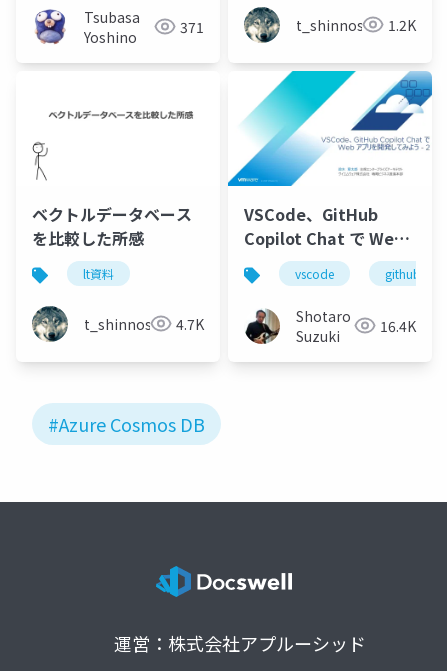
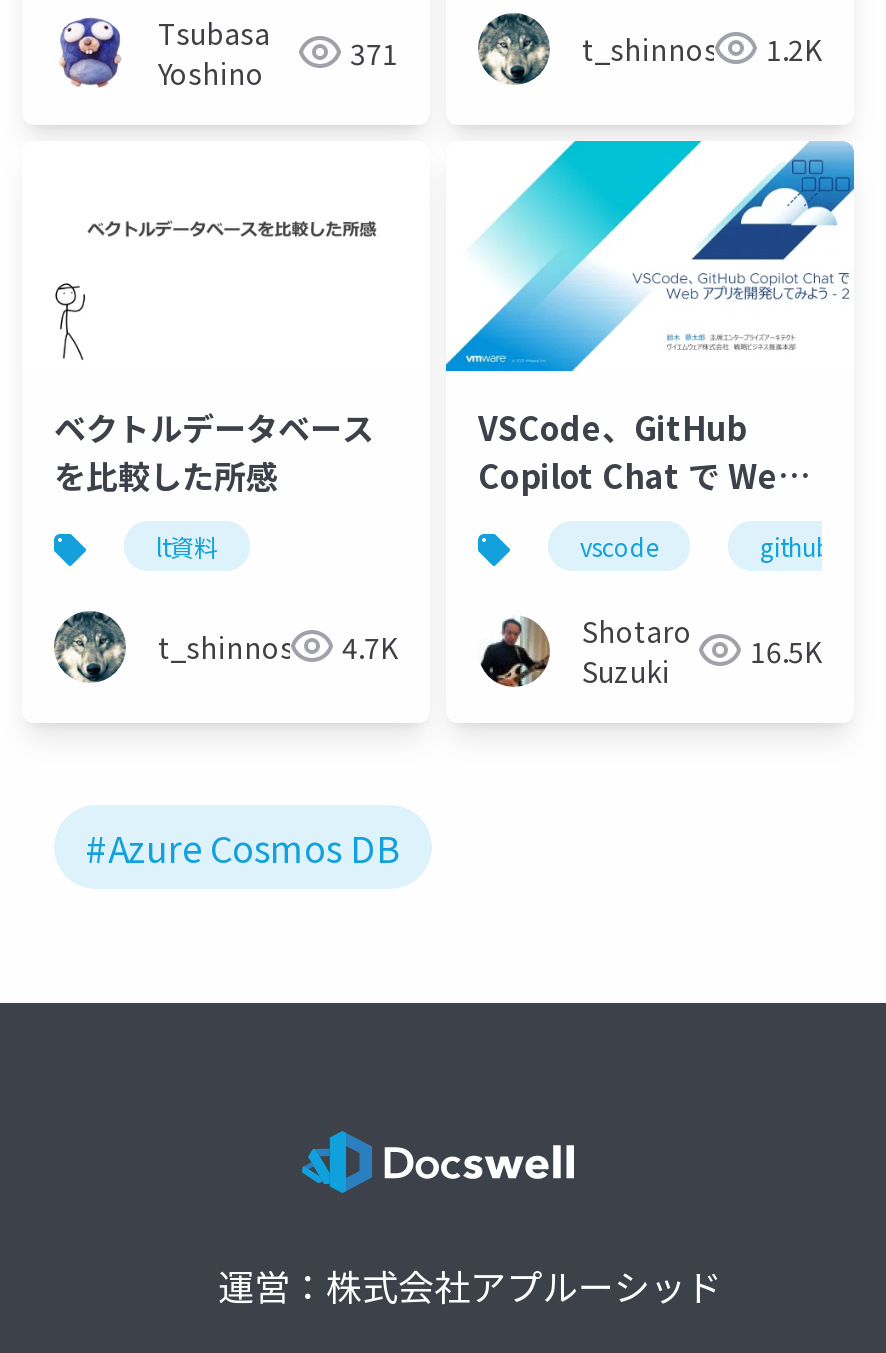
- Shotaro Suzuki 16.4K
+ Shotaro Suzuki 16.5K
